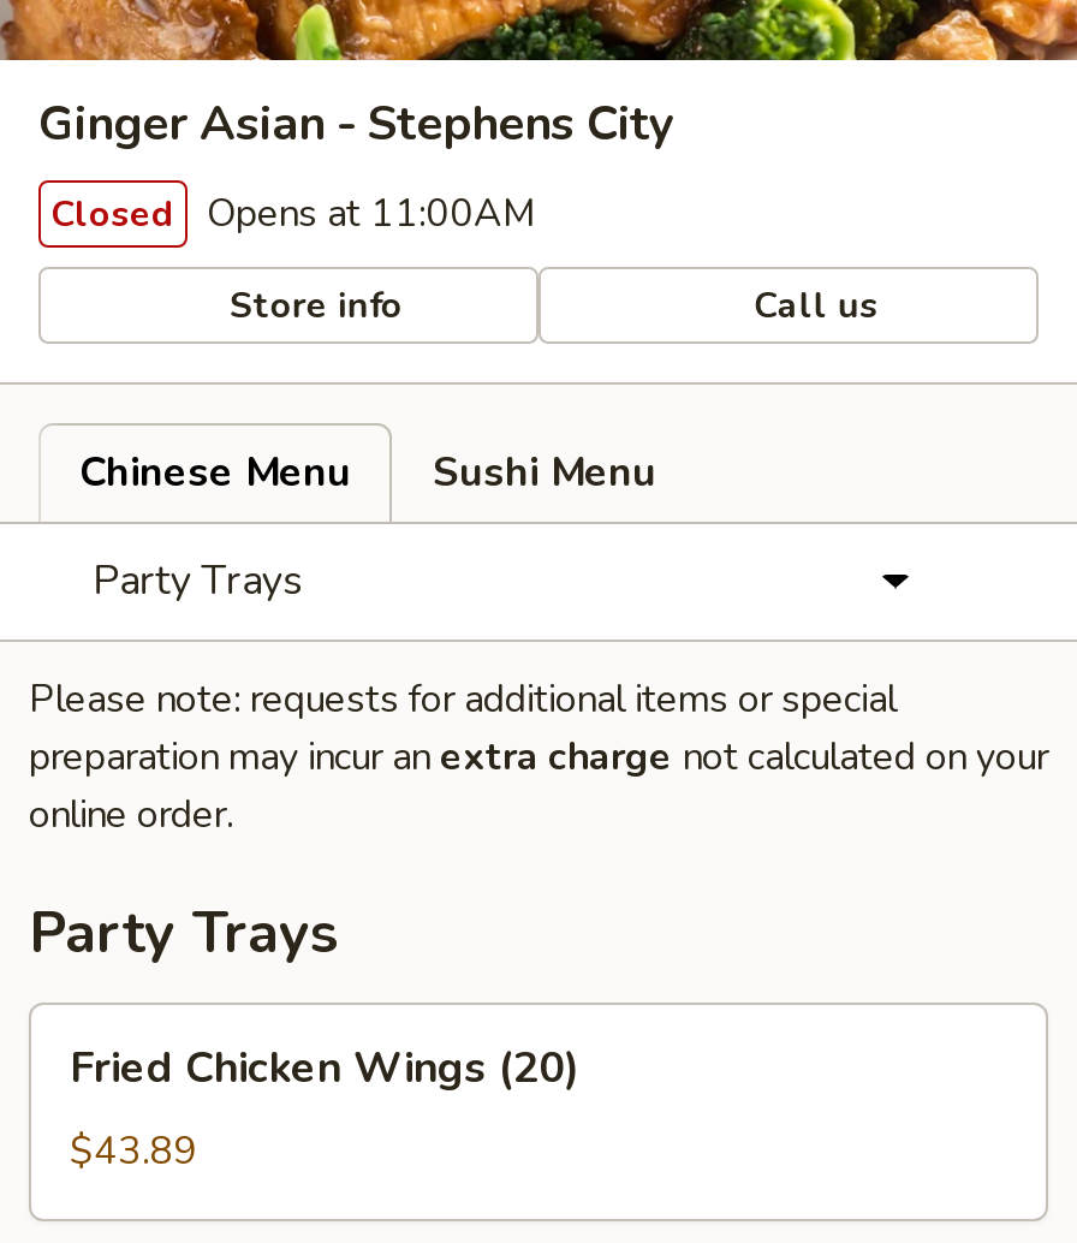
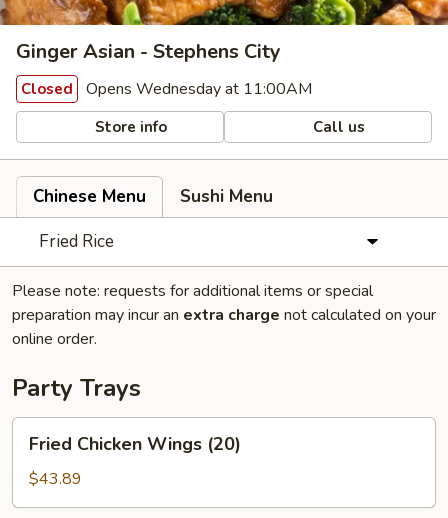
- Closed Opens at 11:00AM
+ Closed Opens Wednesday at 11:00AM

- Party Trays
+ Fried Rice
